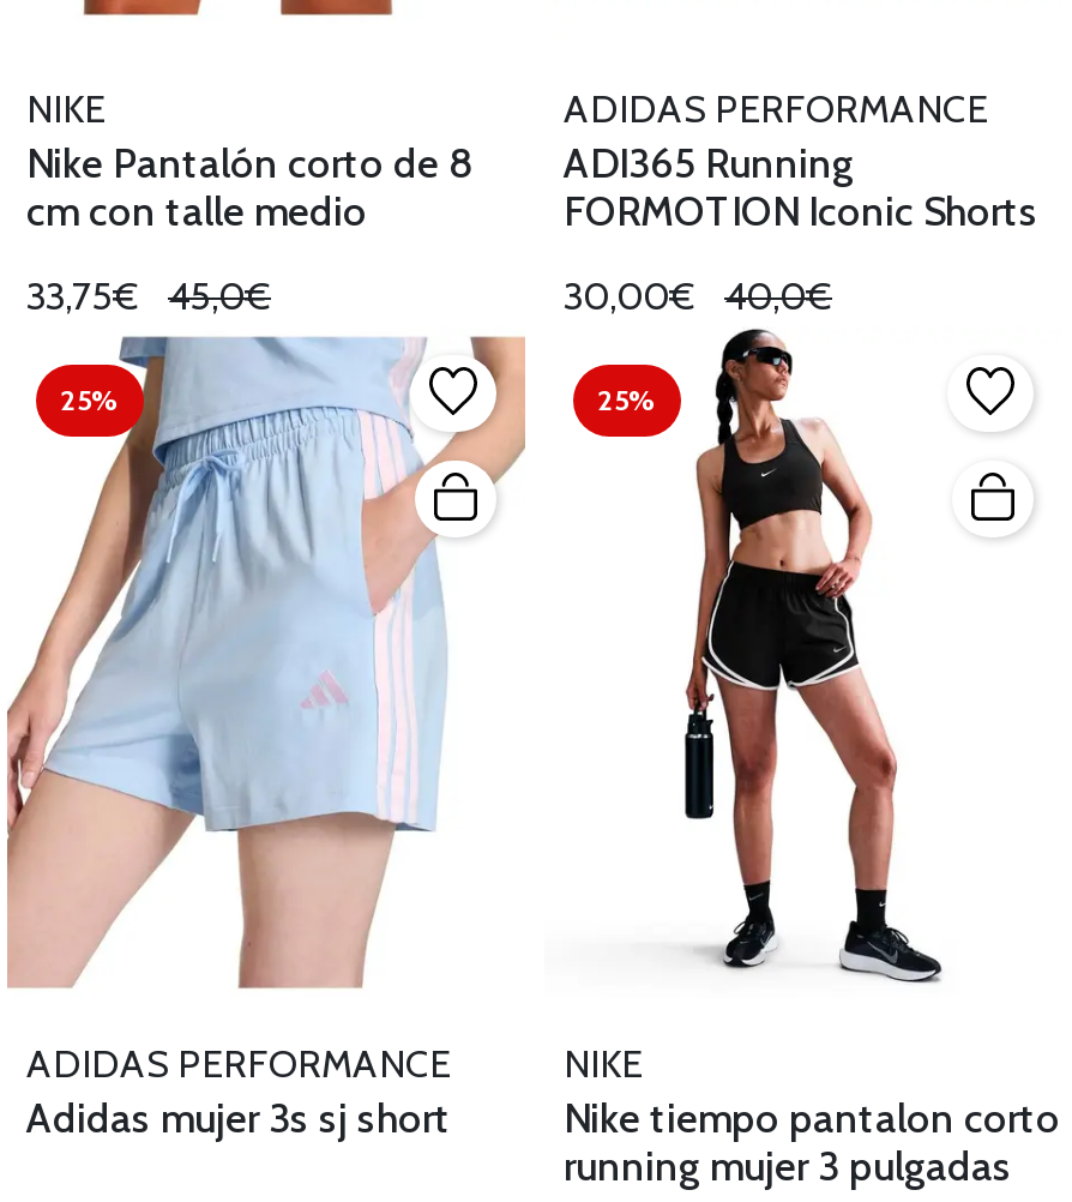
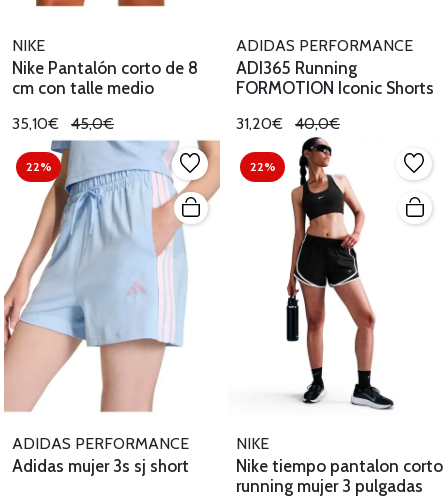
- 33,75€ 45,0€
+ 35,10€ 45,0€

- 30,00€ 40,0€
+ 31,20€ 40,0€

- 25%
+ 22%

- 25%
+ 22%
